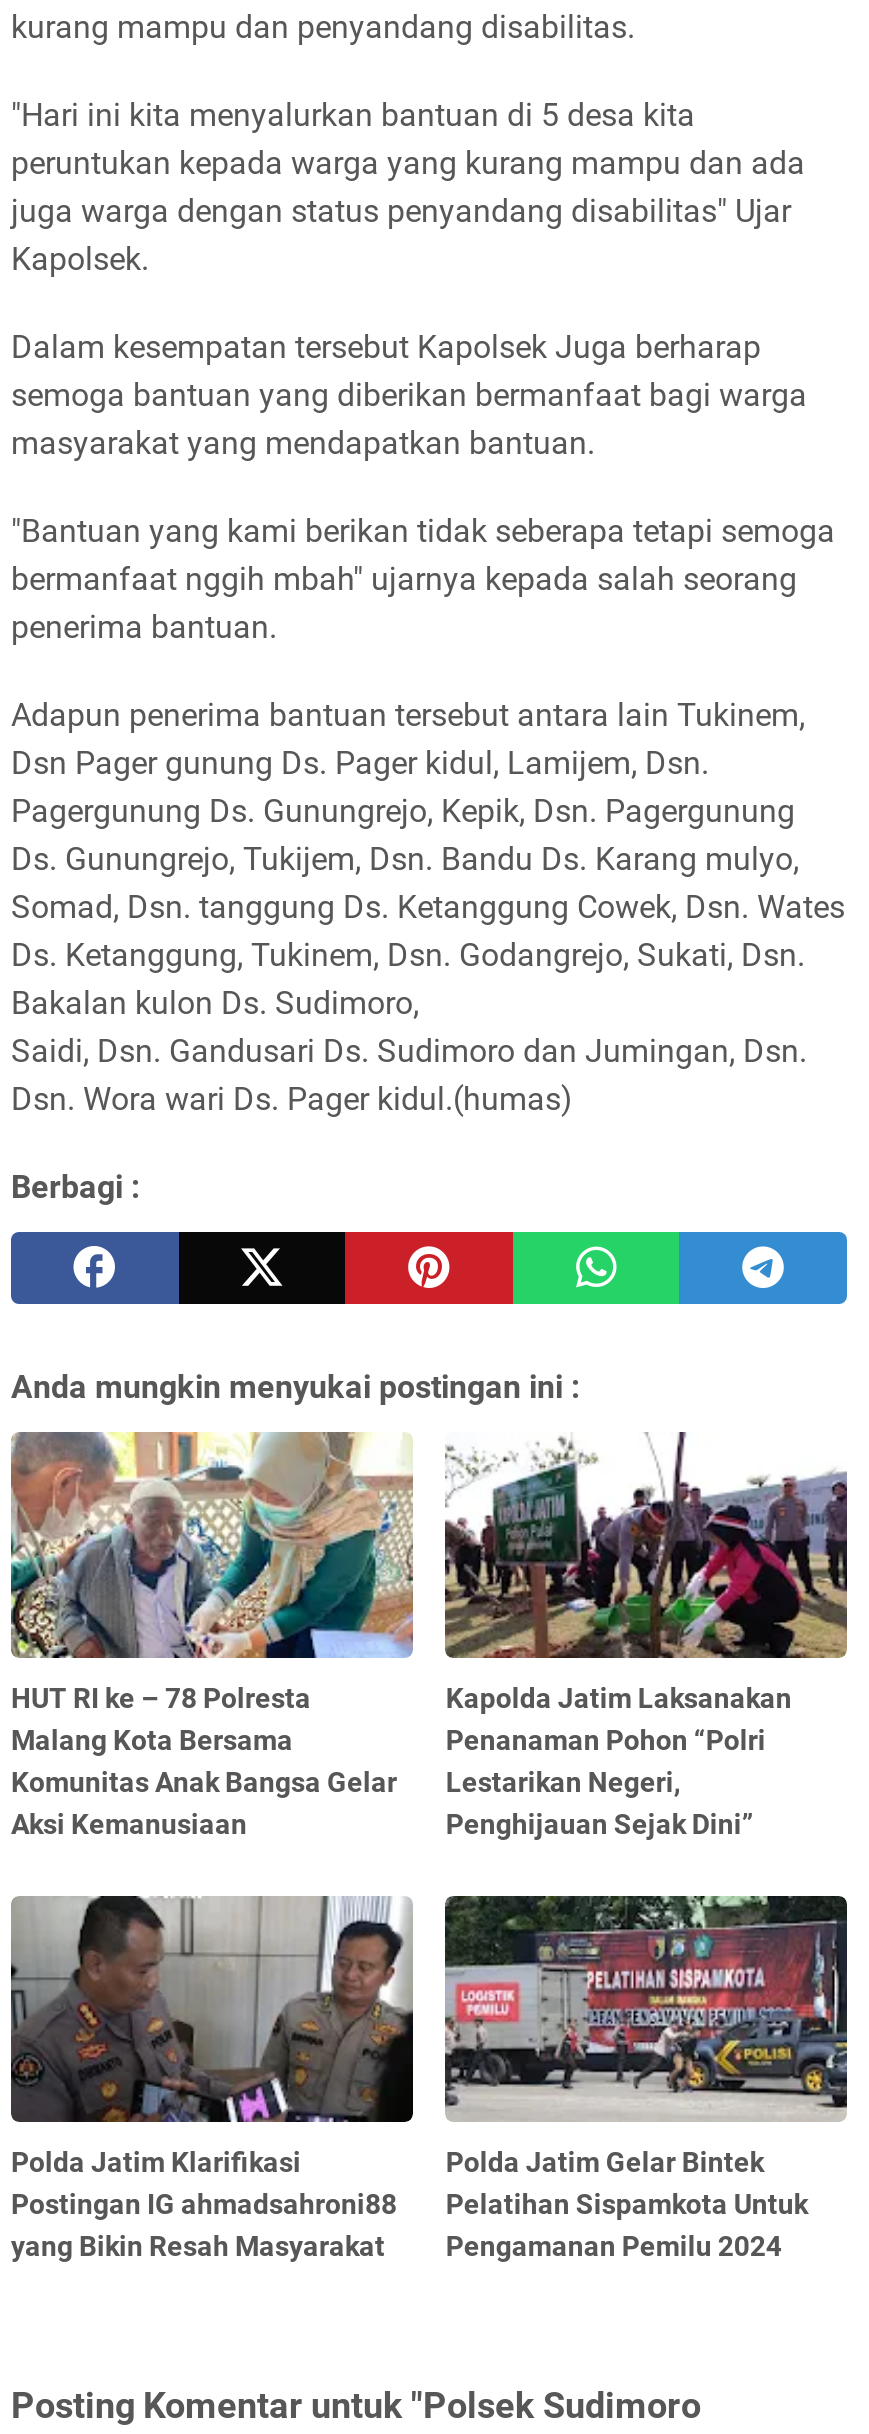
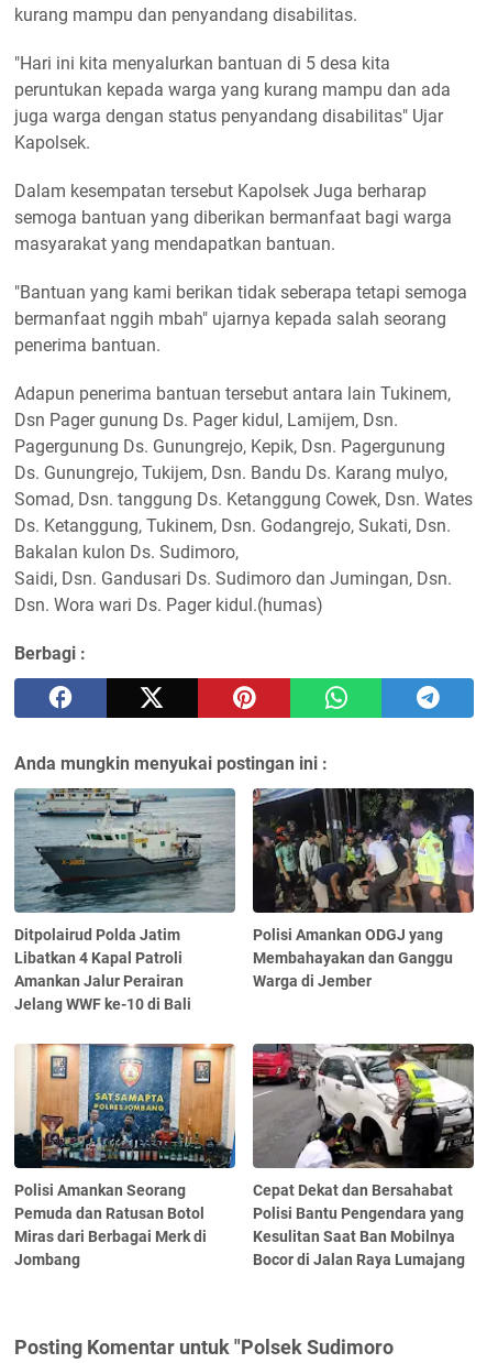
- [image]
- HUT RI ke – 78 Polresta
- Malang Kota Bersama
- Komunitas Anak Bangsa Gelar
- Aksi Kemanusiaan
+ [image]
+ Ditpolairud Polda Jatim
+ Libatkan 4 Kapal Patroli
+ Amankan Jalur Perairan
+ Jelang WWF ke-10 di Bali

- [image]
- Kapolda Jatim Laksanakan
- Penanaman Pohon “Polri
- Lestarikan Negeri,
- Penghijauan Sejak Dini”
+ [image]
+ Polisi Amankan ODGJ yang
+ Membahayakan dan Ganggu
+ Warga di Jember

- [image]
- Polda Jatim Klarifikasi
- Postingan IG ahmadsahroni88
- yang Bikin Resah Masyarakat
+ [image]
+ Polisi Amankan Seorang
+ Pemuda dan Ratusan Botol
+ Miras dari Berbagai Merk di
+ Jombang

- [image]
- Polda Jatim Gelar Bintek
- Pelatihan Sispamkota Untuk
- Pengamanan Pemilu 2024
+ [image]
+ Cepat Dekat dan Bersahabat
+ Polisi Bantu Pengendara yang
+ Kesulitan Saat Ban Mobilnya
+ Bocor di Jalan Raya Lumajang
